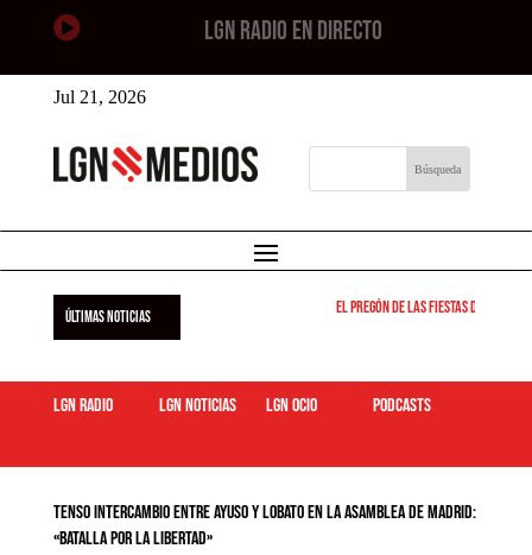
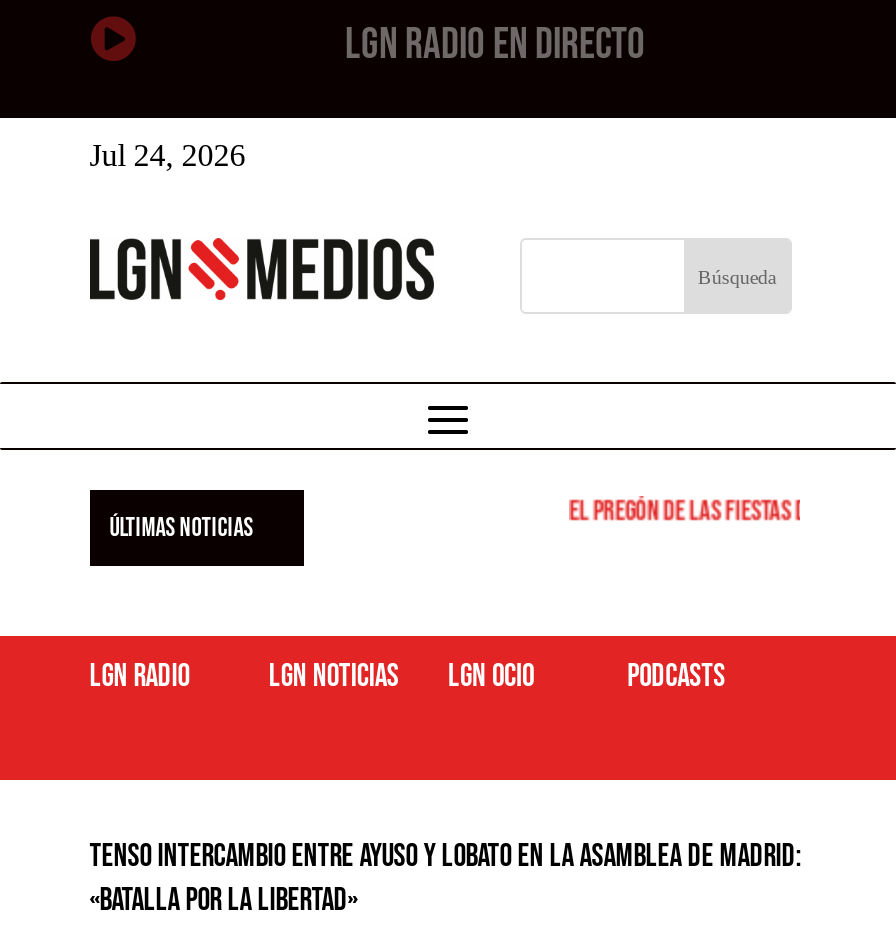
- Jul 21, 2026
+ Jul 24, 2026
